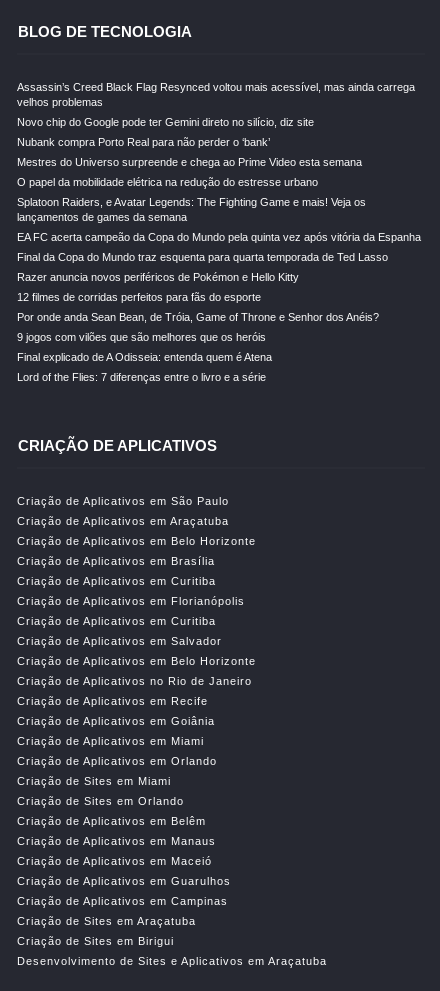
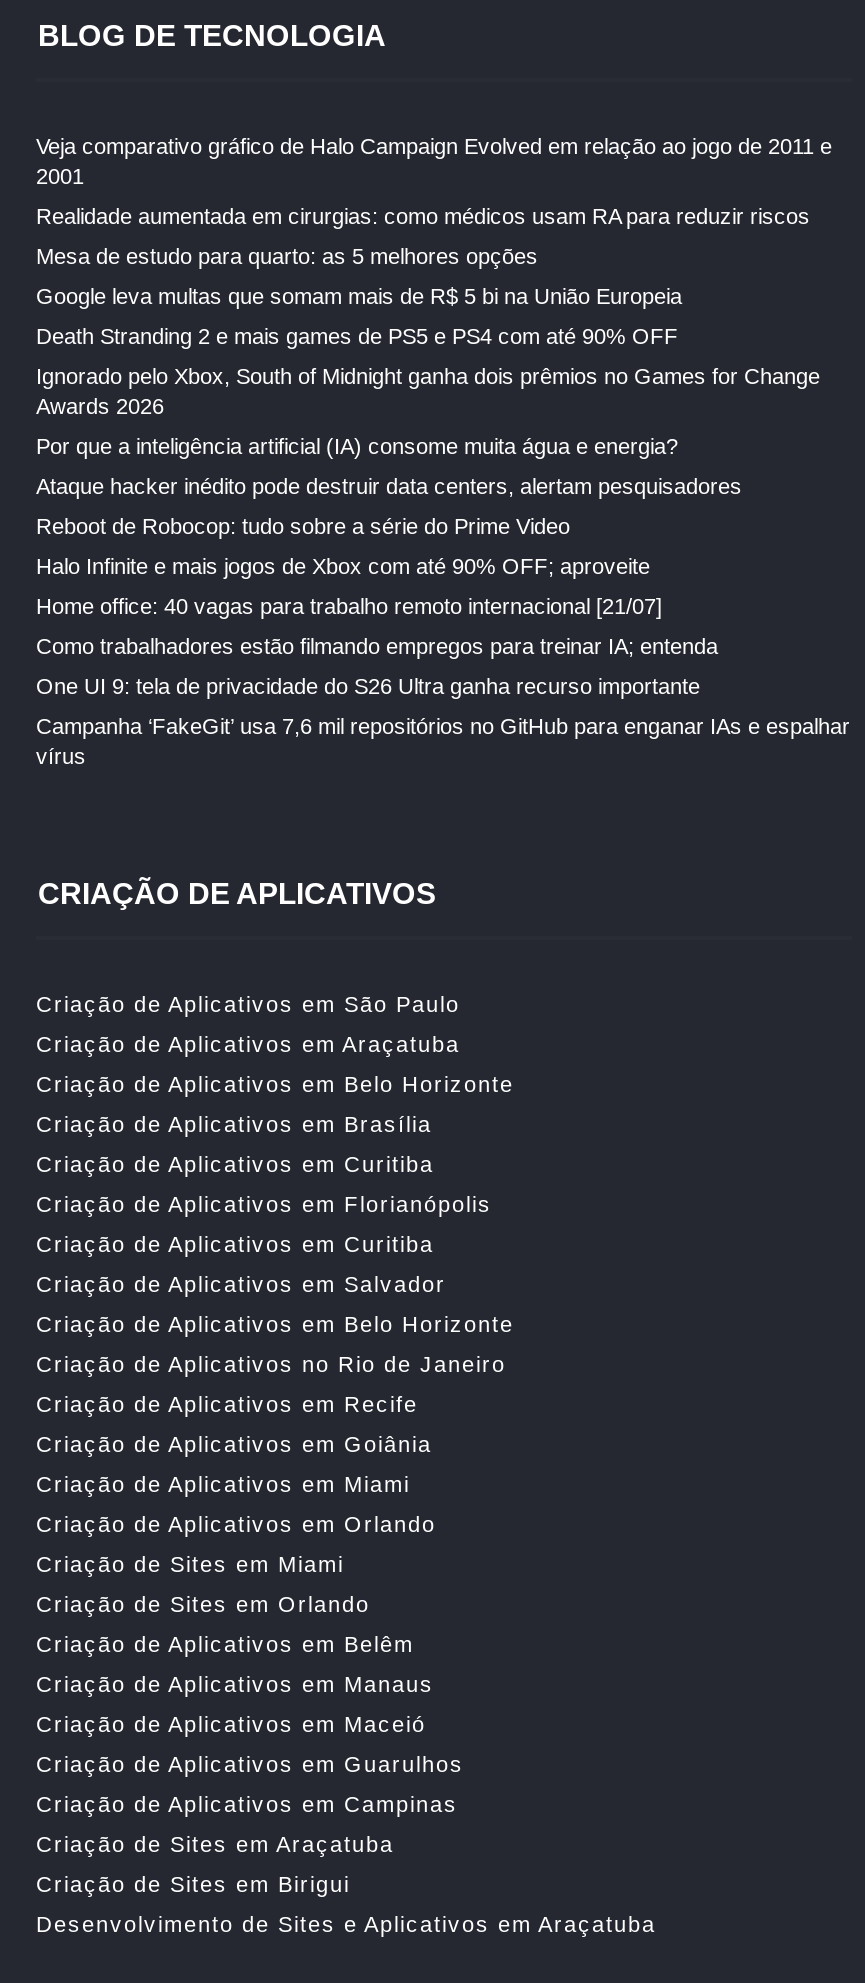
- Assassin’s Creed Black Flag Resynced voltou mais acessível, mas ainda carrega
- velhos problemas
+ Veja comparativo gráfico de Halo Campaign Evolved em relação ao jogo de 2011 e
+ 2001

- Novo chip do Google pode ter Gemini direto no silício, diz site
+ Realidade aumentada em cirurgias: como médicos usam RA para reduzir riscos

- Nubank compra Porto Real para não perder o ‘bank’
+ Mesa de estudo para quarto: as 5 melhores opções

- Mestres do Universo surpreende e chega ao Prime Video esta semana
+ Google leva multas que somam mais de R$ 5 bi na União Europeia

- O papel da mobilidade elétrica na redução do estresse urbano
+ Death Stranding 2 e mais games de PS5 e PS4 com até 90% OFF

- Splatoon Raiders, e Avatar Legends: The Fighting Game e mais! Veja os
- lançamentos de games da semana
+ Ignorado pelo Xbox, South of Midnight ganha dois prêmios no Games for Change
+ Awards 2026

- EA FC acerta campeão da Copa do Mundo pela quinta vez após vitória da Espanha
+ Por que a inteligência artificial (IA) consome muita água e energia?

- Final da Copa do Mundo traz esquenta para quarta temporada de Ted Lasso
+ Ataque hacker inédito pode destruir data centers, alertam pesquisadores

- Razer anuncia novos periféricos de Pokémon e Hello Kitty
+ Reboot de Robocop: tudo sobre a série do Prime Video

- 12 filmes de corridas perfeitos para fãs do esporte
+ Halo Infinite e mais jogos de Xbox com até 90% OFF; aproveite

- Por onde anda Sean Bean, de Tróia, Game of Throne e Senhor dos Anéis?
+ Home office: 40 vagas para trabalho remoto internacional [21/07]

- 9 jogos com vilões que são melhores que os heróis
+ Como trabalhadores estão filmando empregos para treinar IA; entenda

- Final explicado de A Odisseia: entenda quem é Atena
+ One UI 9: tela de privacidade do S26 Ultra ganha recurso importante

- Lord of the Flies: 7 diferenças entre o livro e a série
+ Campanha ‘FakeGit’ usa 7,6 mil repositórios no GitHub para enganar IAs e espalhar
+ vírus
